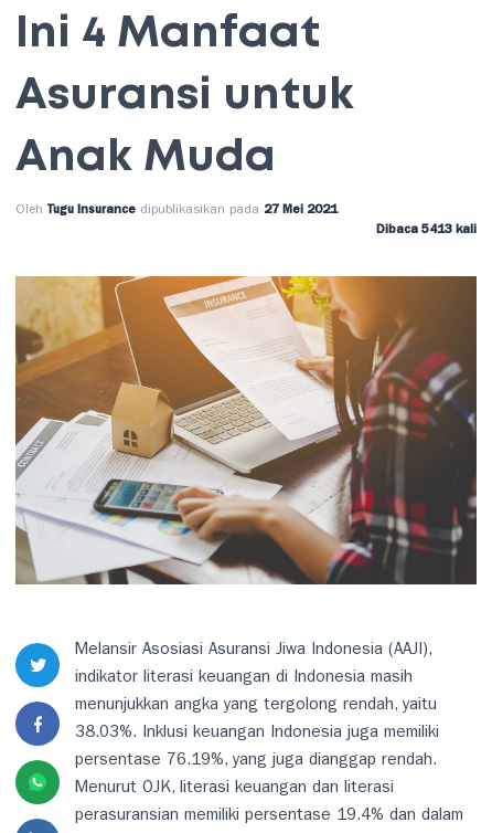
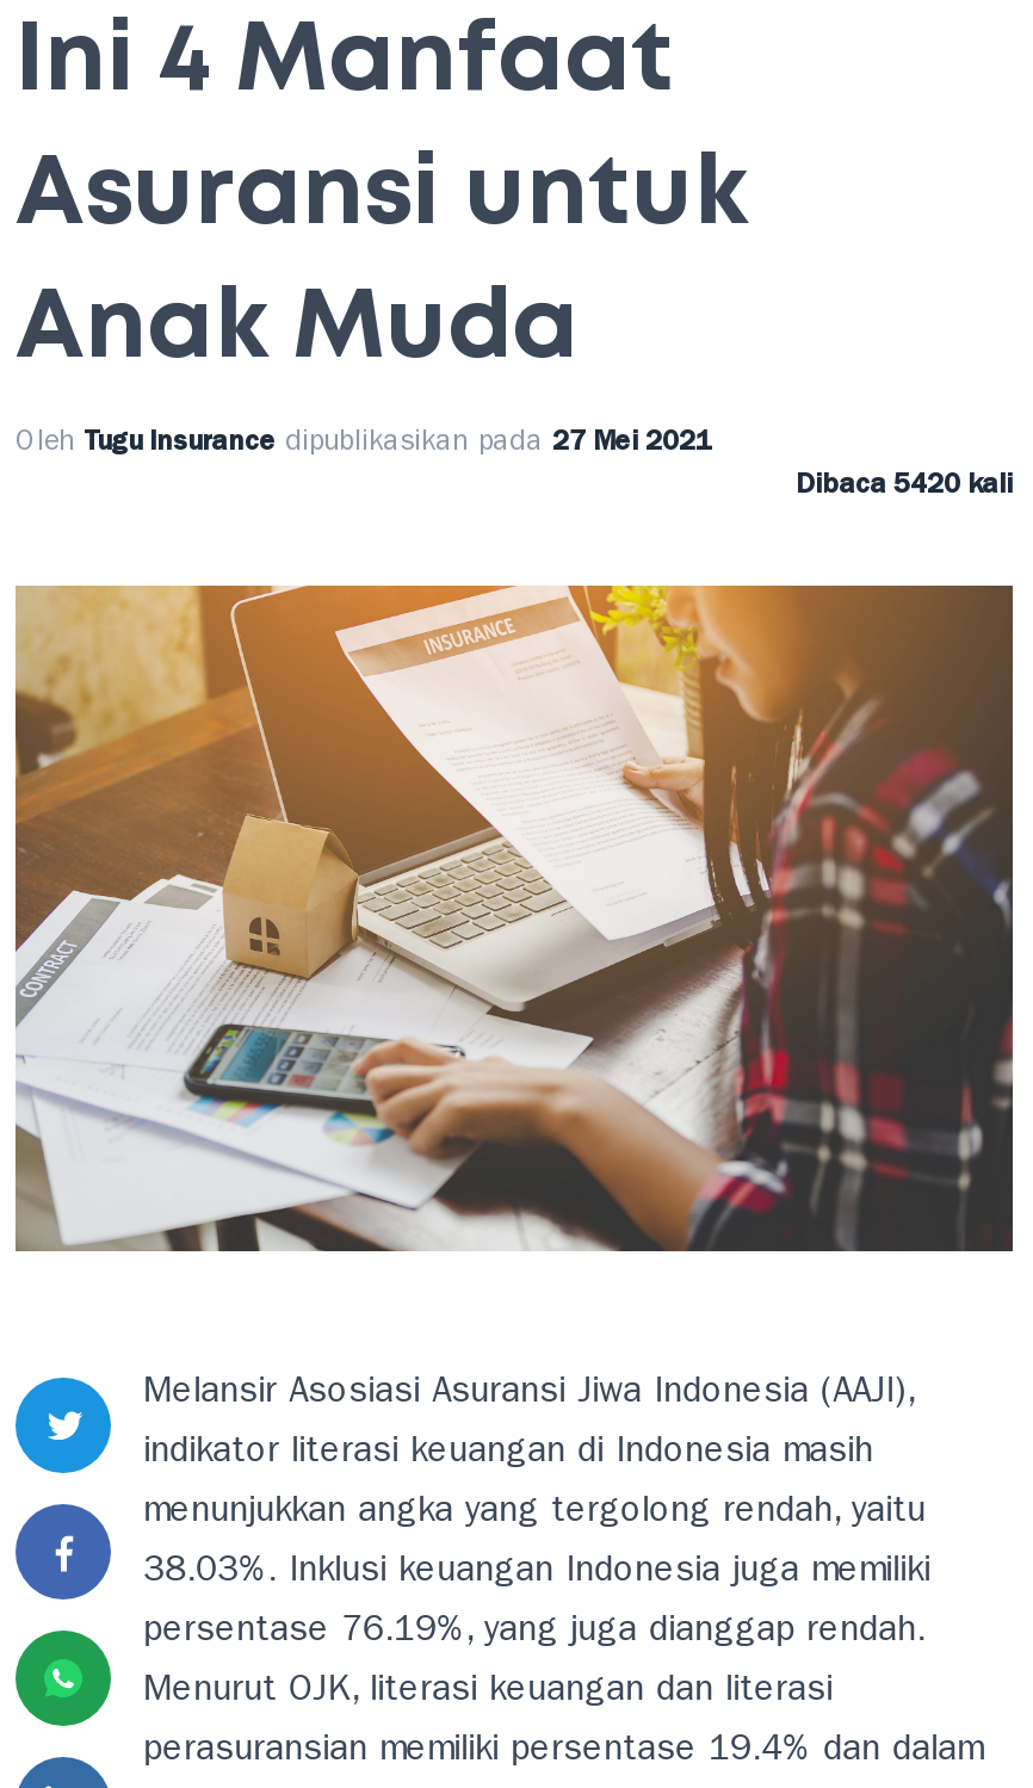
- Dibaca 5413 kali
+ Dibaca 5420 kali
